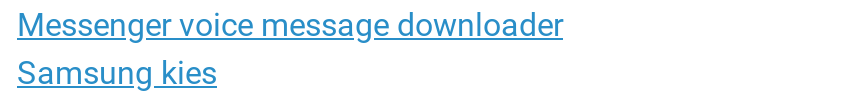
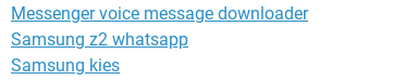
+ Samsung z2 whatsapp
